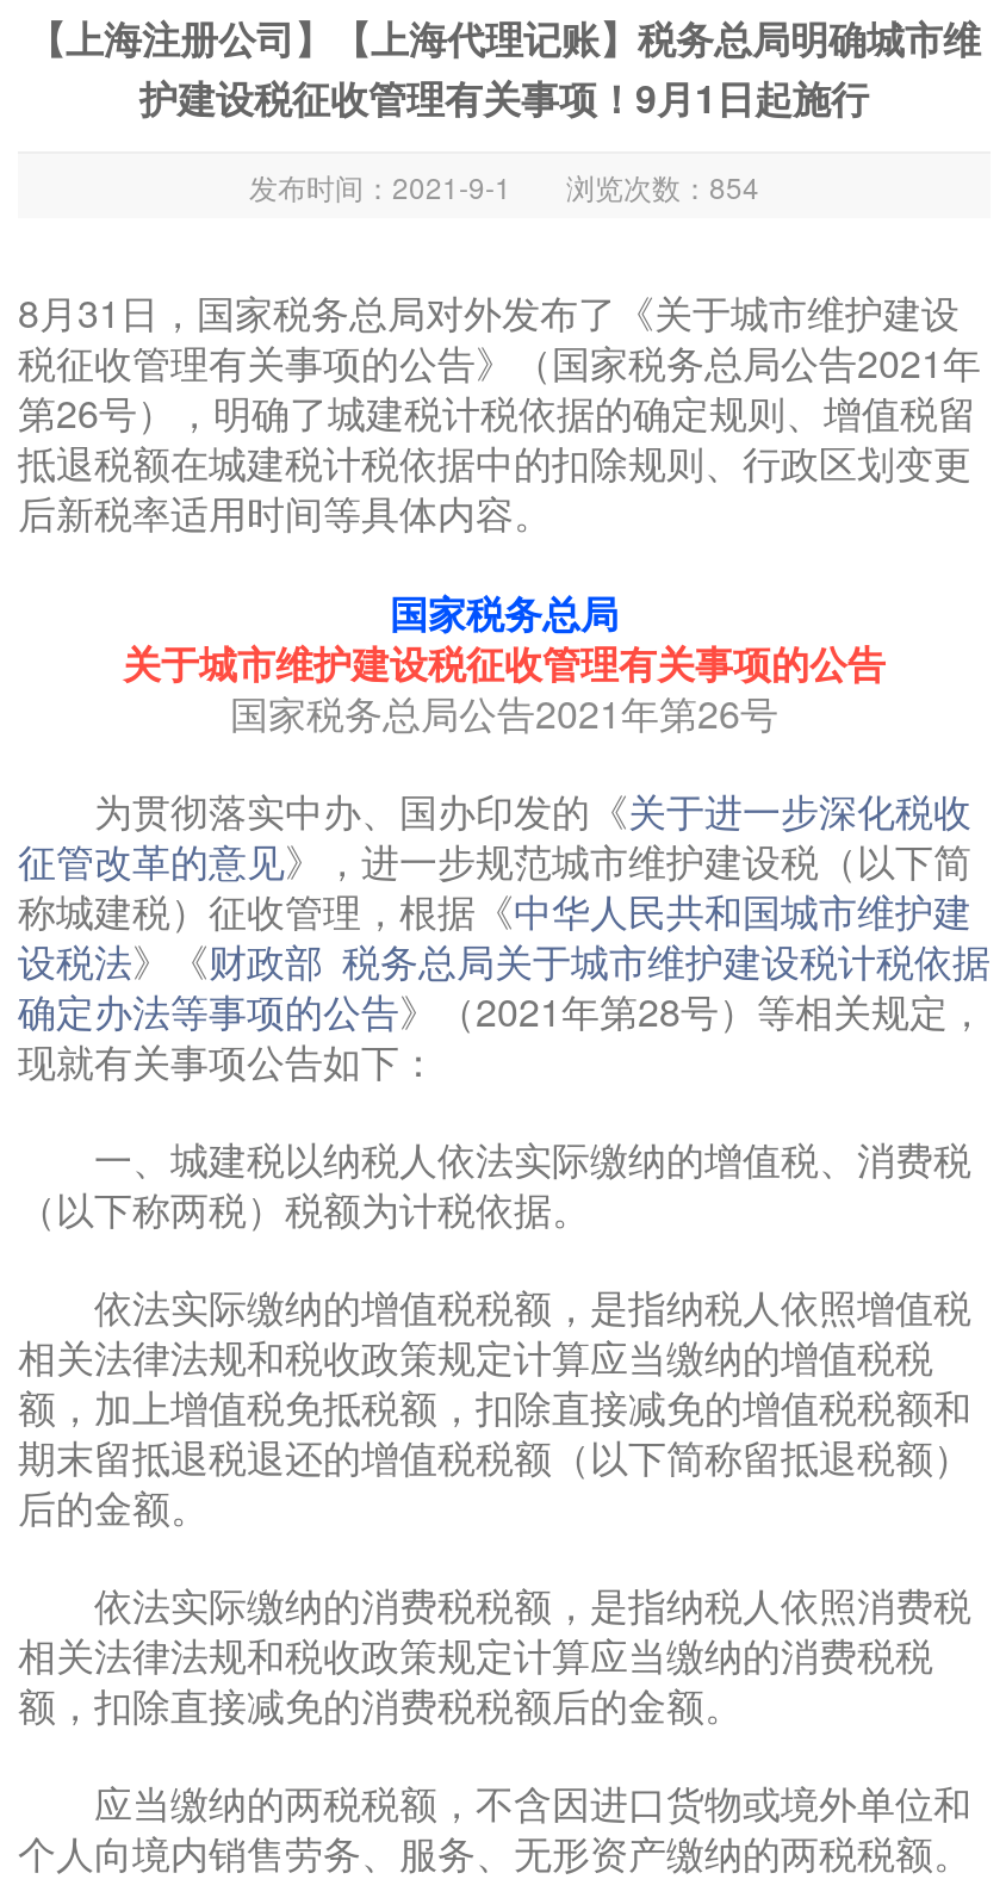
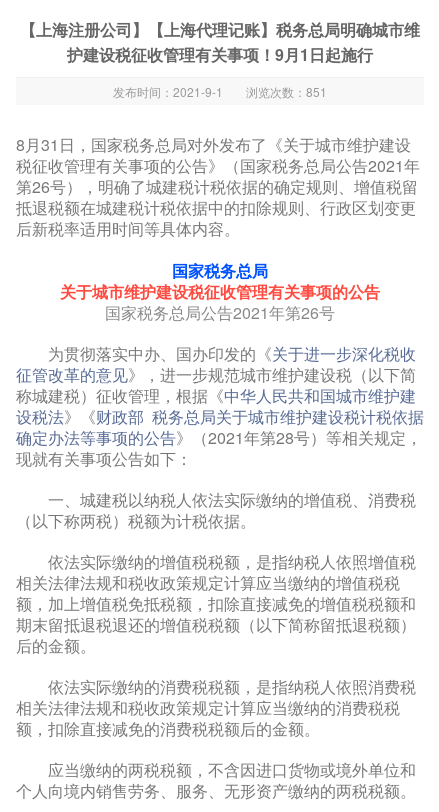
- 发布时间：2021-9-1 浏览次数：854
+ 发布时间：2021-9-1 浏览次数：851
